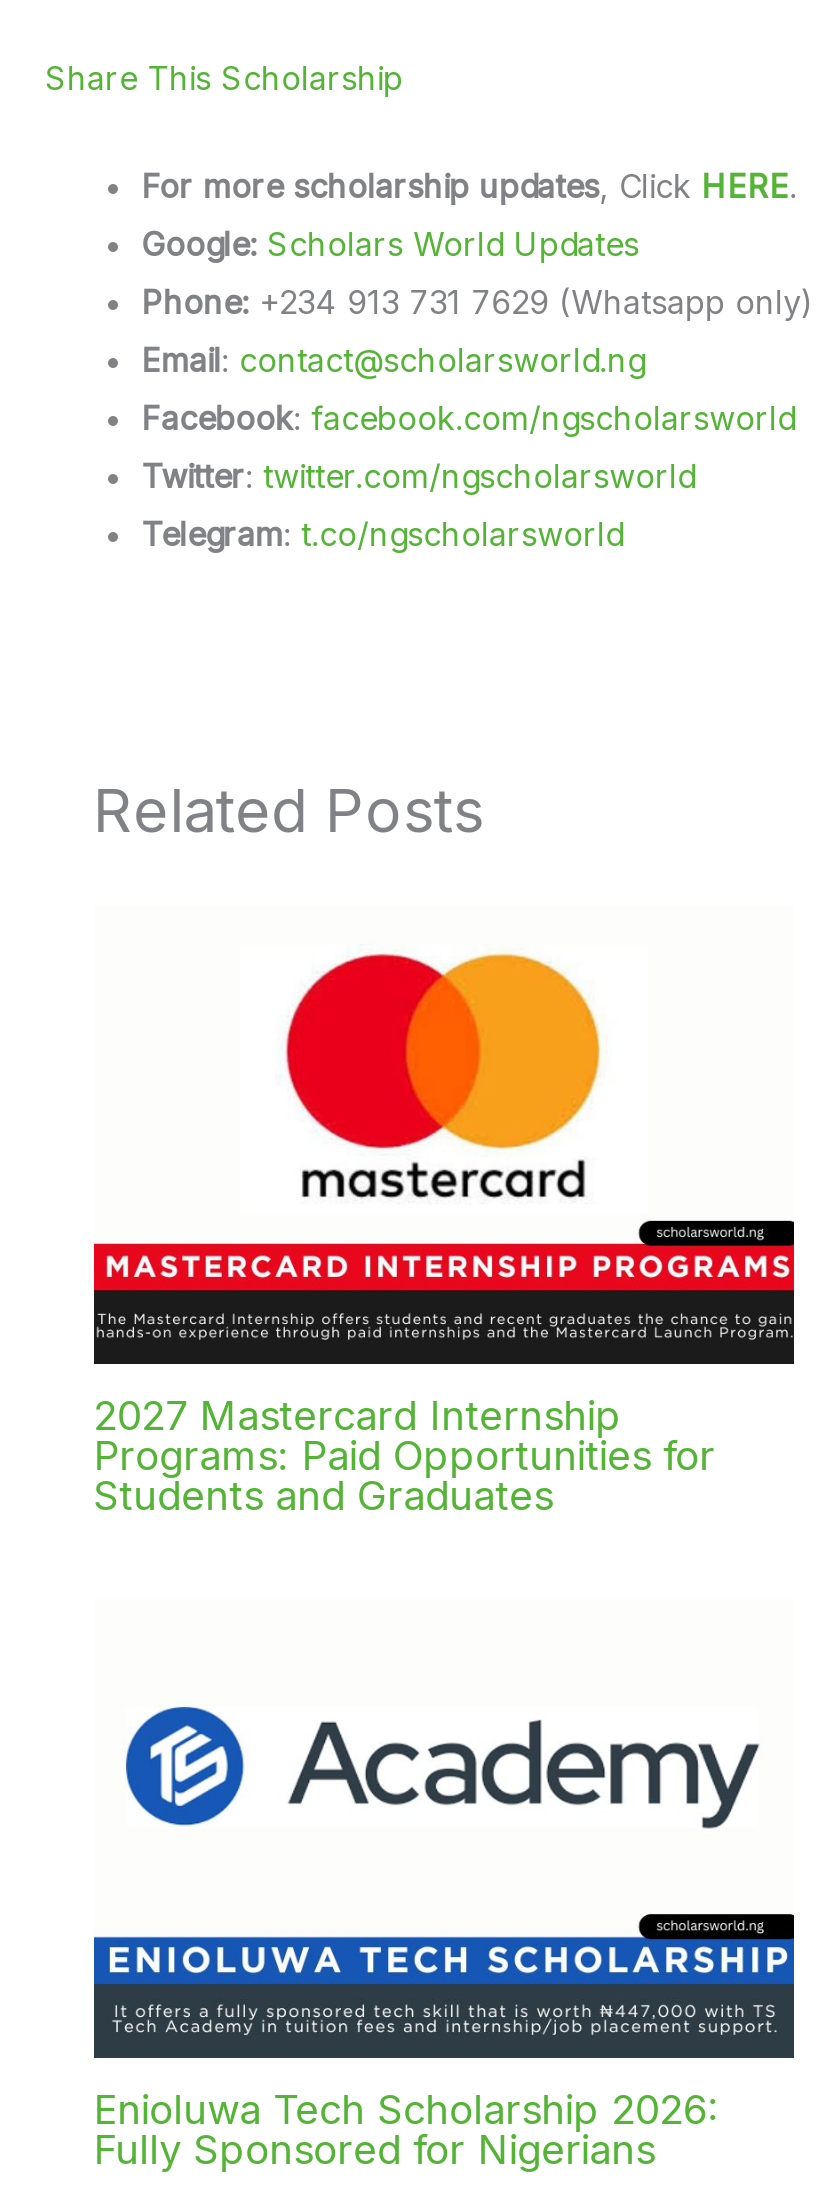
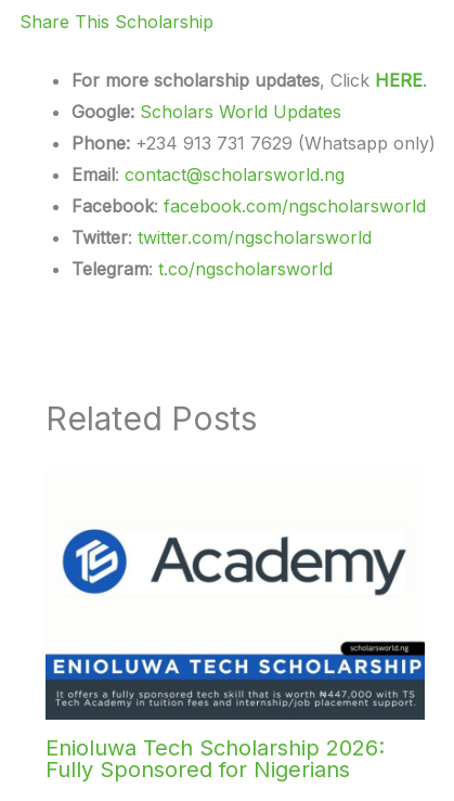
- [image]

- [image]
- 2027 Mastercard Internship
- Programs: Paid Opportunities for
- Students and Graduates
